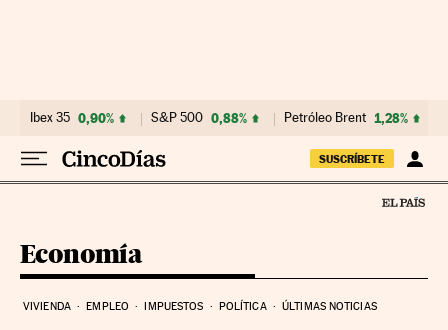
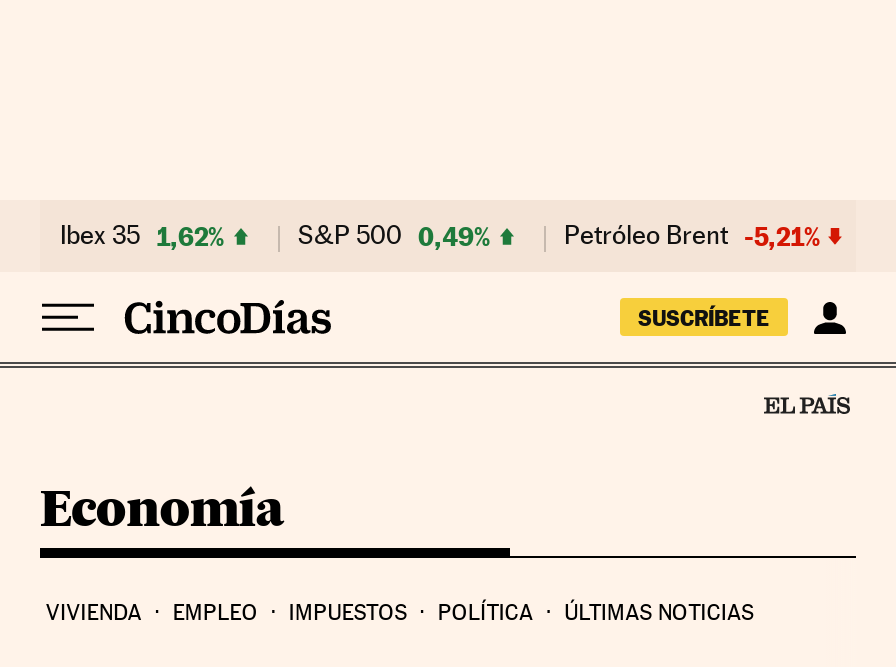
- Ibex 35 0,90%
+ Ibex 35 1,62%

- S&P 500 0,88%
+ S&P 500 0,49%

- Petróleo Brent 1,28%
+ Petróleo Brent -5,21%
